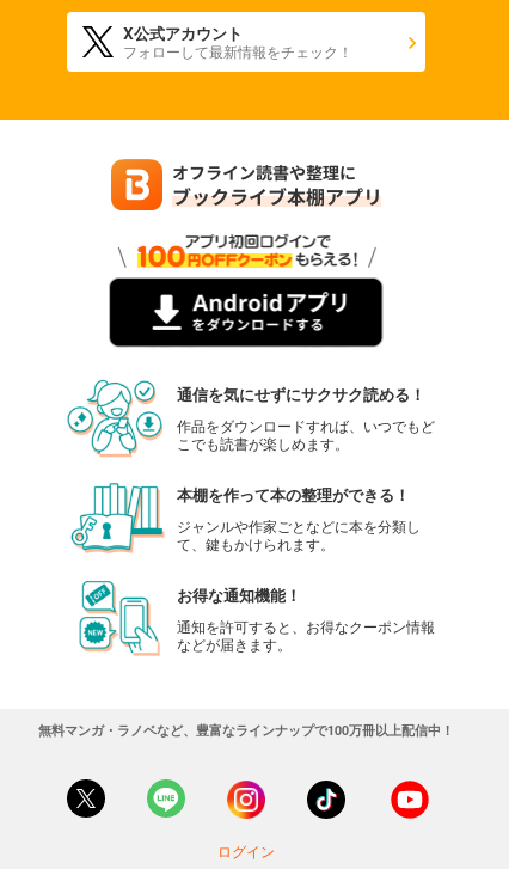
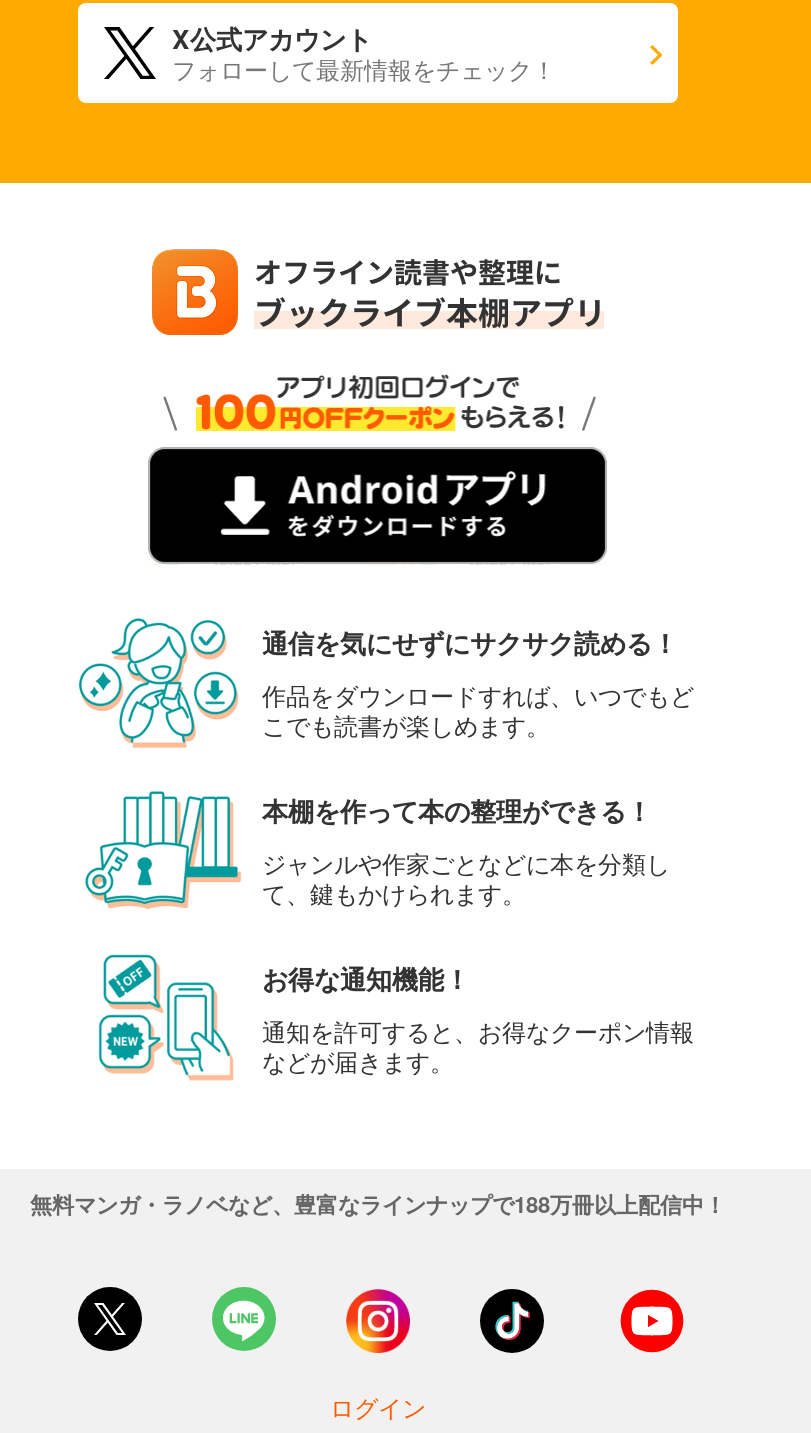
- 無料マンガ・ラノベなど、豊富なラインナップで100万冊以上配信中！
+ 無料マンガ・ラノベなど、豊富なラインナップで188万冊以上配信中！
